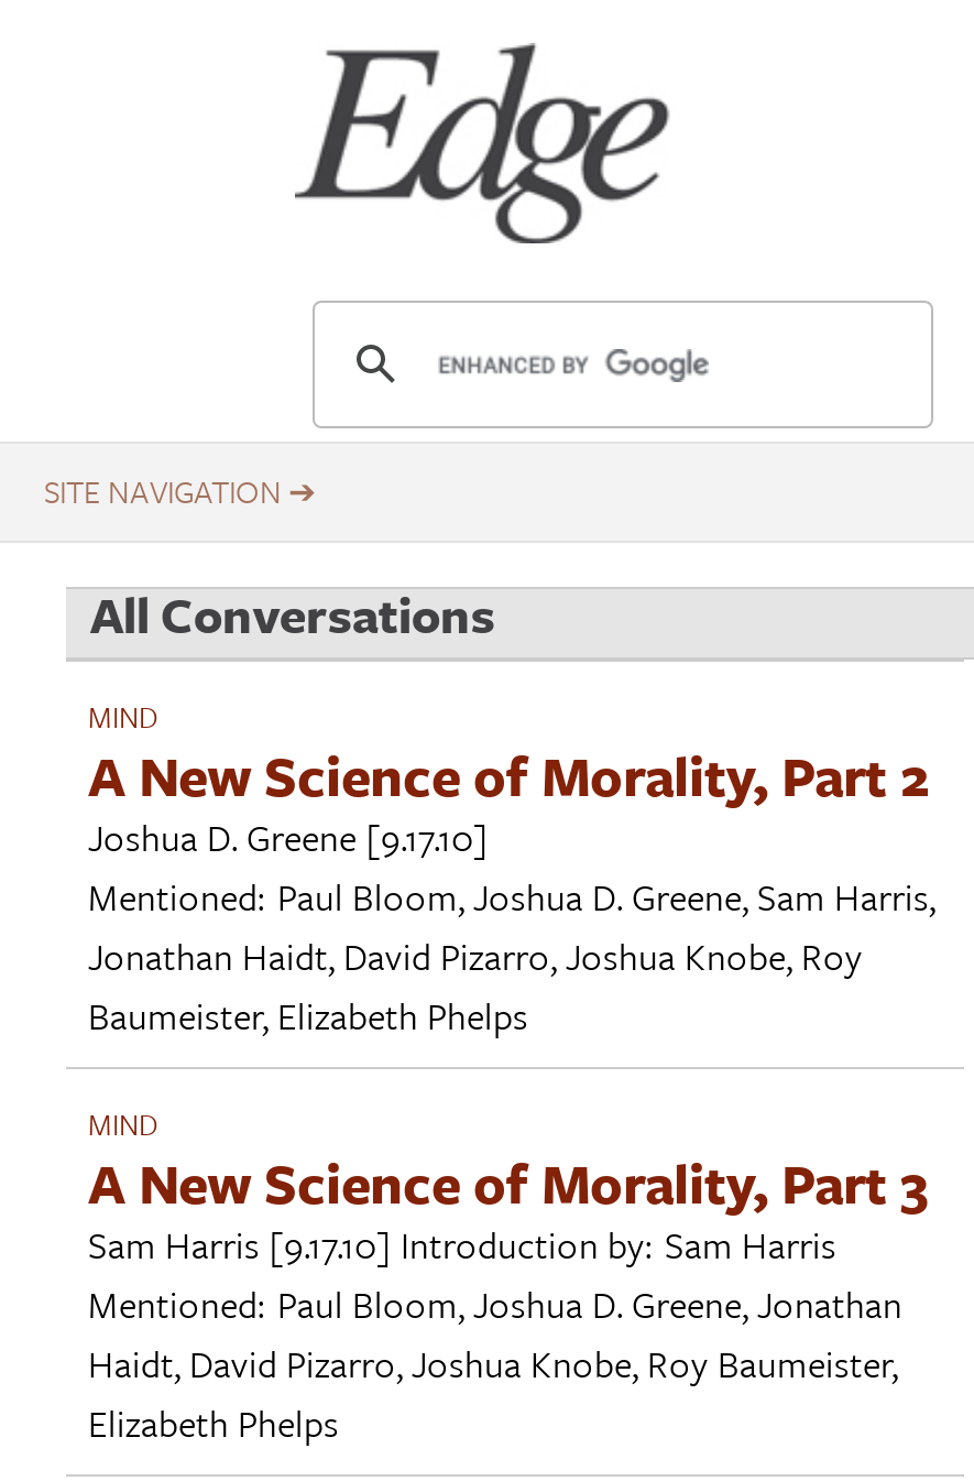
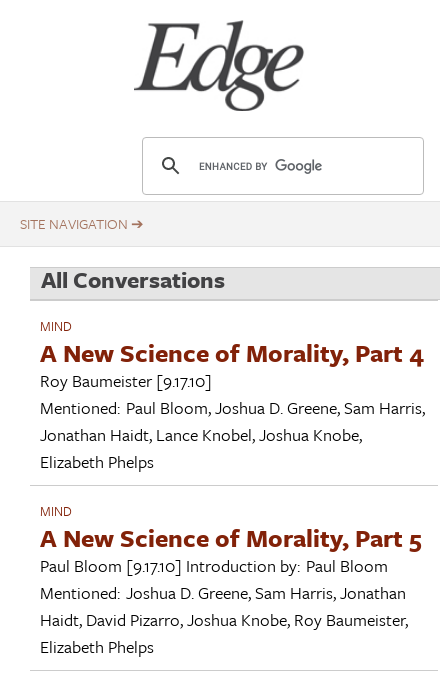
- A New Science of Morality, Part 2
- Joshua D. Greene [9.17.10]
+ A New Science of Morality, Part 4
+ Roy Baumeister [9.17.10]

- Jonathan Haidt, David Pizarro,Joshua Knobe, Roy
- Baumeister, Elizabeth Phelps
+ Jonathan Haidt, Lance Knobel,Joshua Knobe,
+ Elizabeth Phelps

- A New Science of Morality, Part 3
+ A New Science of Morality, Part 5

- Sam Harris [9.17.10] Introduction by: Sam Harris
+ Paul Bloom [9.17.10] Introduction by: Paul Bloom

- Mentioned: Paul Bloom,Joshua D. Greene,Jonathan
+ Mentioned: Joshua D. Greene,Sam Harris,Jonathan
